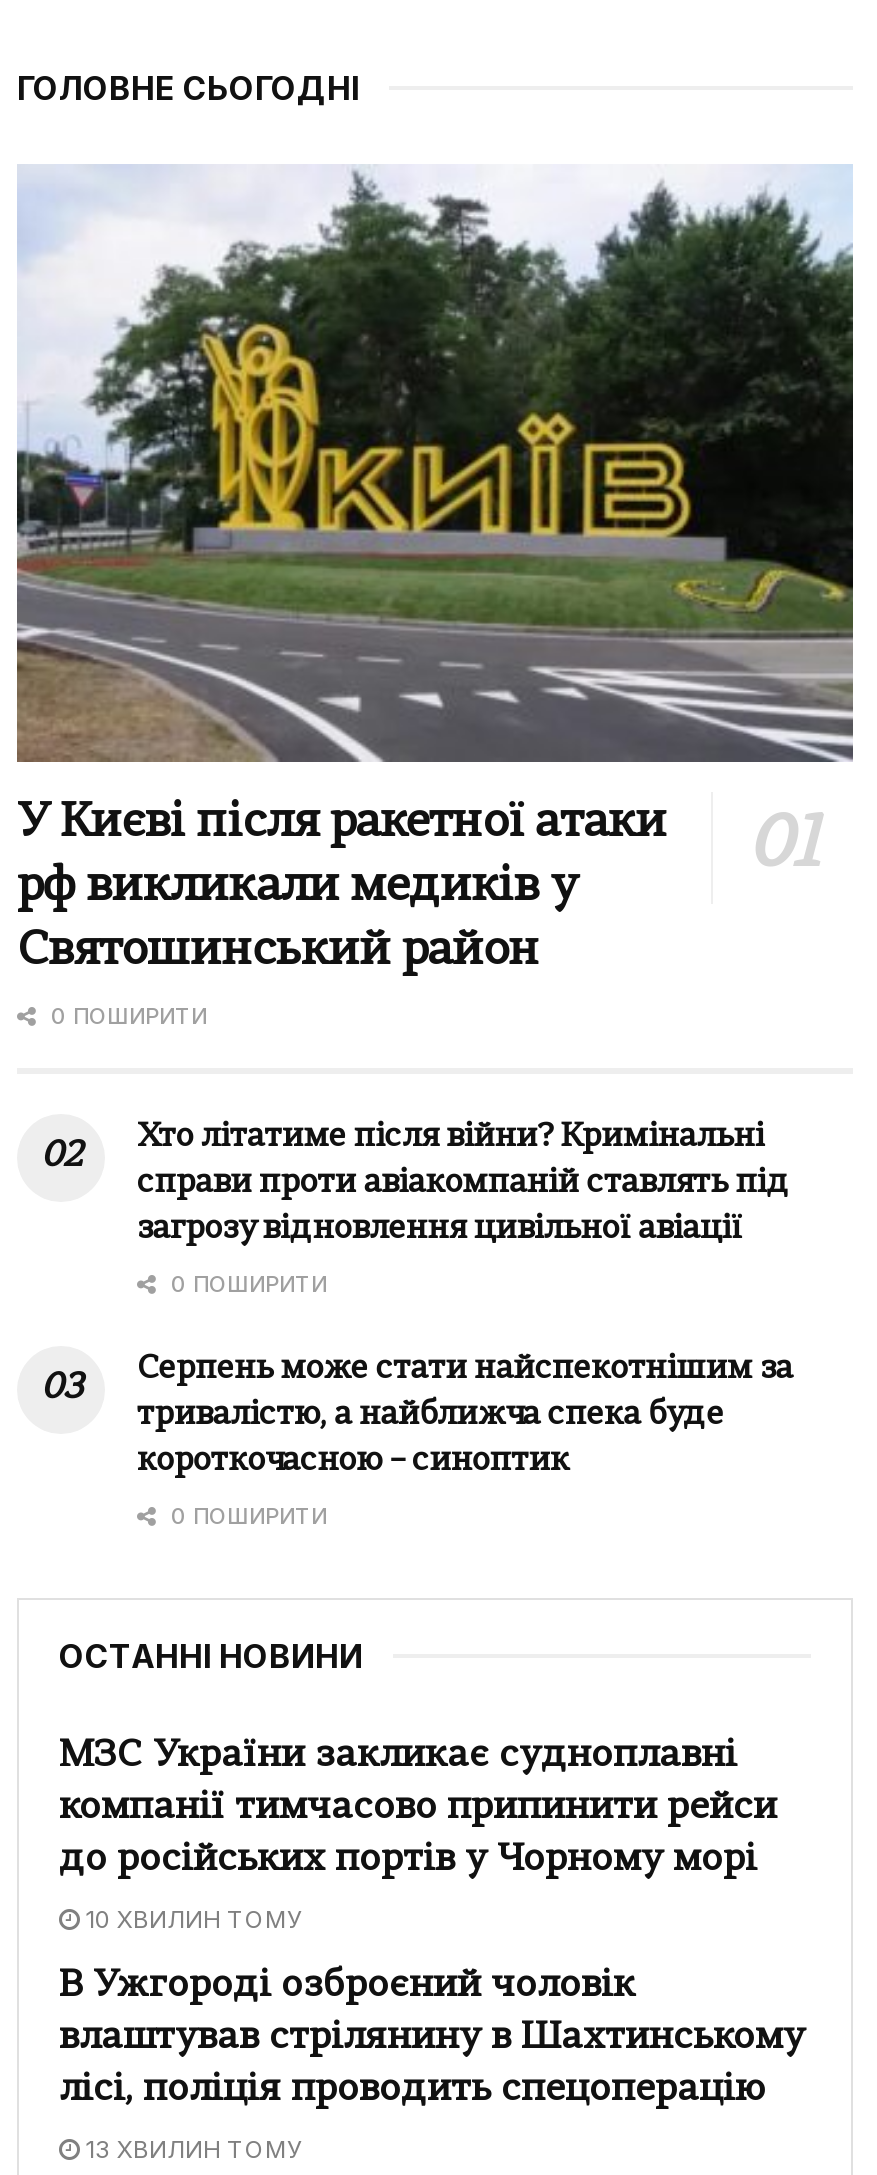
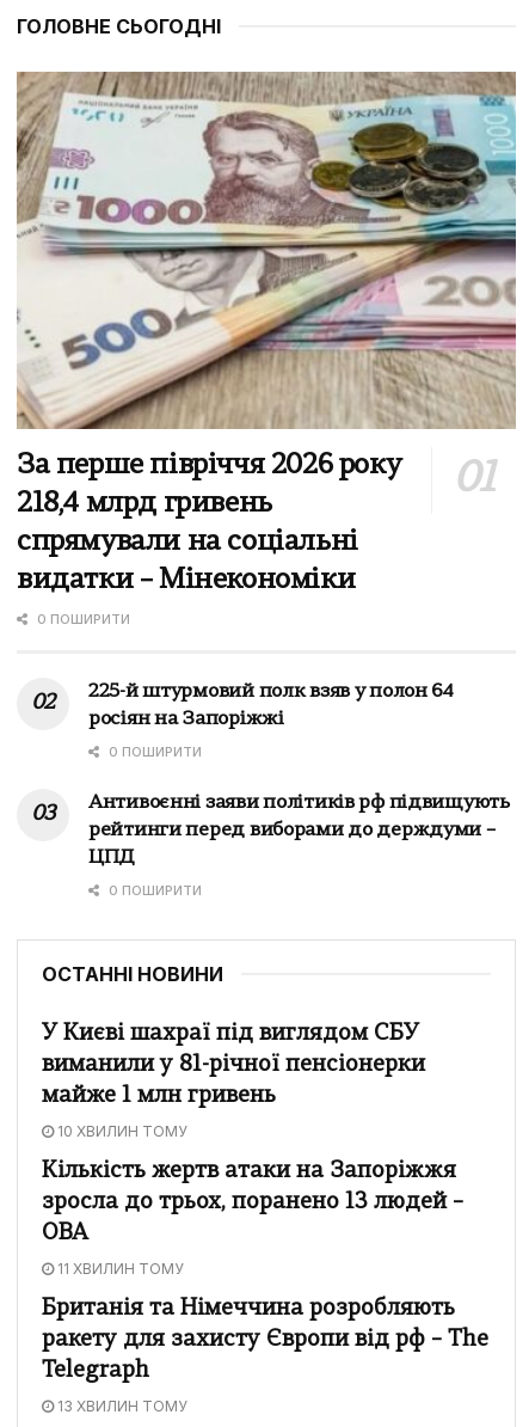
- [image]
- У Києві після ракетної атаки
- рф викликали медиків у
- Святошинський район
+ [image]
+ За перше півріччя 2026 року
+ 218,4 млрд гривень
+ спрямували на соціальні
+ видатки – Мінекономіки

- Хто літатиме після війни? Кримінальні
- справи проти авіакомпаній ставлять під
- загрозу відновлення цивільної авіації
+ 225-й штурмовий полк взяв у полон 64
+ росіян на Запоріжжі

- Серпень може стати найспекотнішим за
- тривалістю, а найближча спека буде
- короткочасною – синоптик
+ Антивоєнні заяви політиків рф підвищують
+ рейтинги перед виборами до держдуми –
+ ЦПД

- МЗС України закликає судноплавні
- компанії тимчасово припинити рейси
- до російських портів у Чорному морі
+ У Києві шахраї під виглядом СБУ
+ виманили у 81-річної пенсіонерки
+ майже 1 млн гривень

- В Ужгороді озброєний чоловік
- влаштував стрілянину в Шахтинському
- лісі, поліція проводить спецоперацію
+ Кількість жертв атаки на Запоріжжя
+ зросла до трьох, поранено 13 людей –
+ ОВА
+ 11 ХВИЛИН ТОМУ
+ Британія та Німеччина розробляють
+ ракету для захисту Європи від рф – The
+ Telegraph
